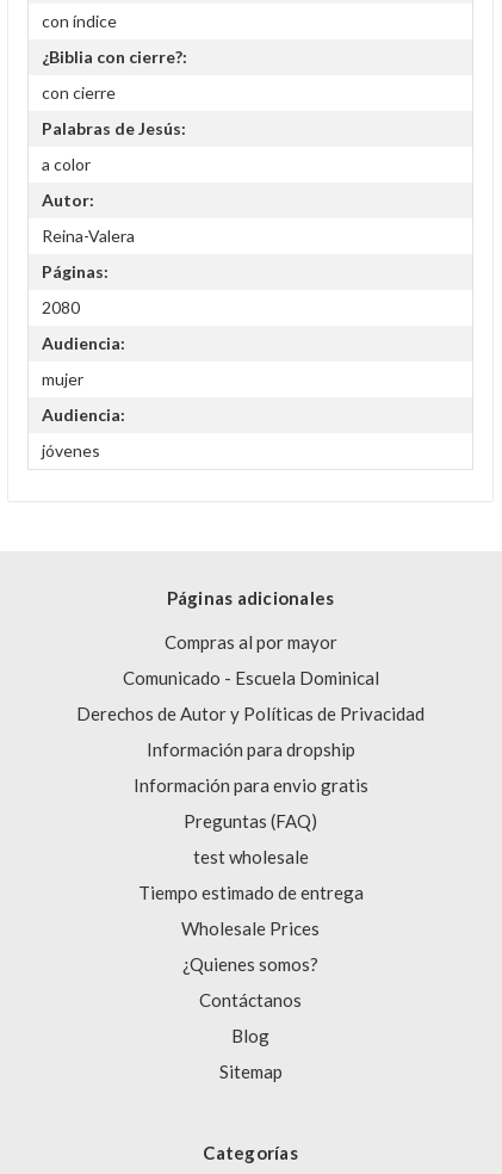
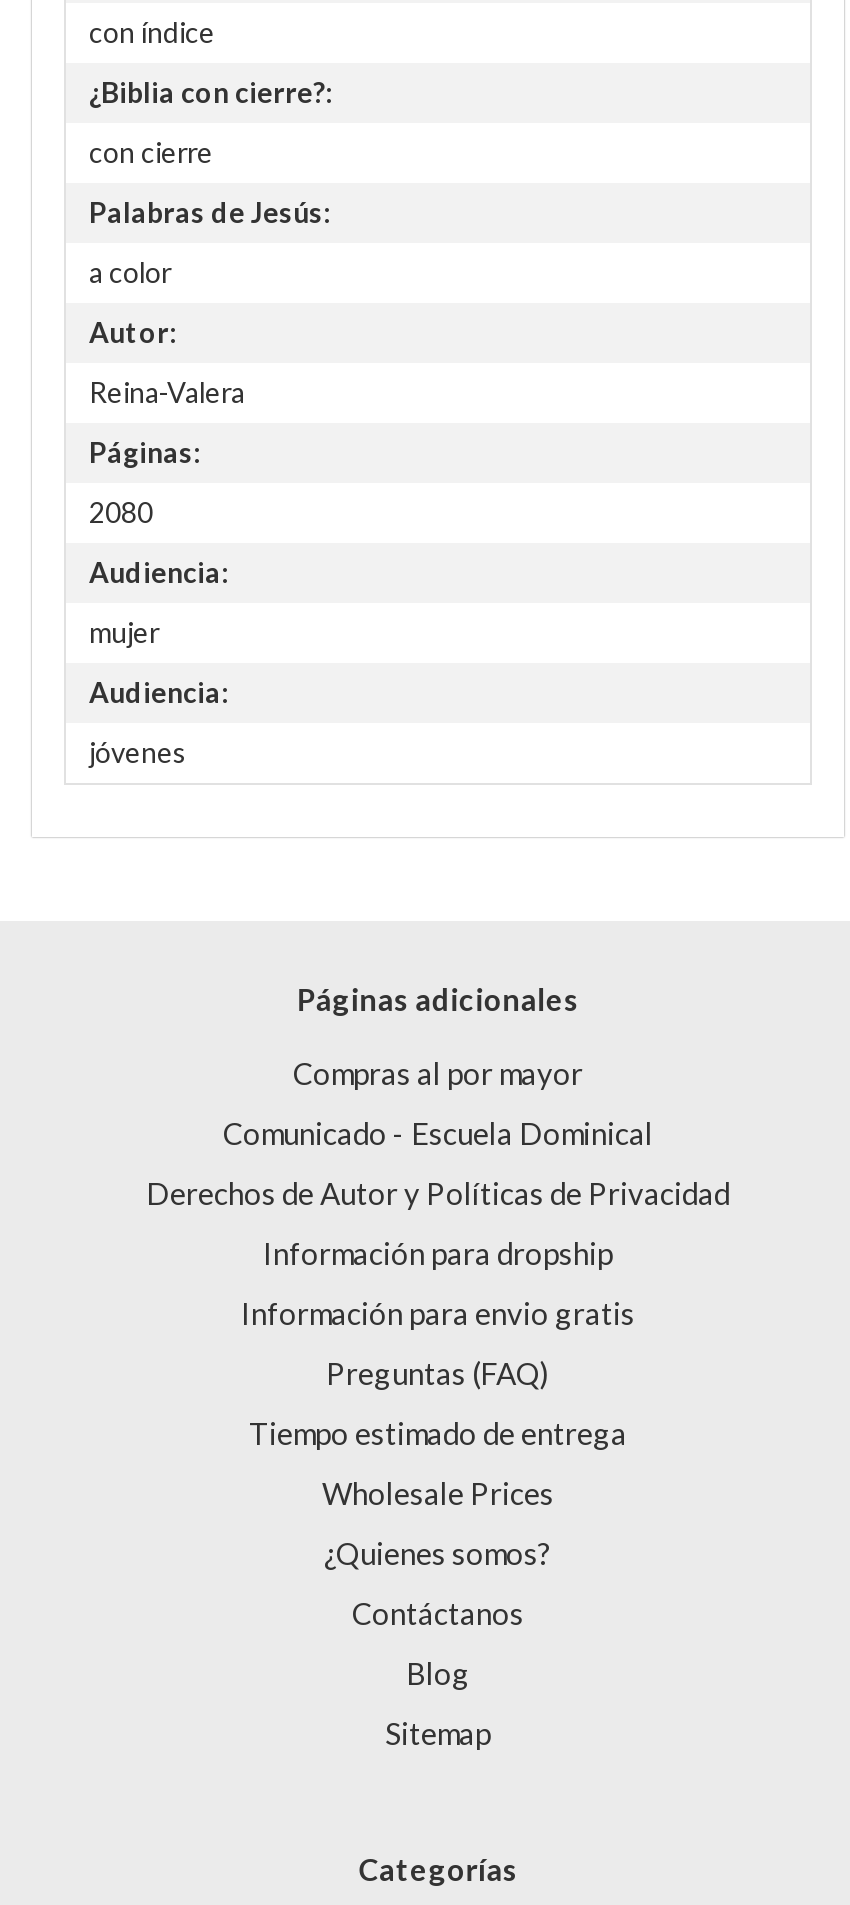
- test wholesale
